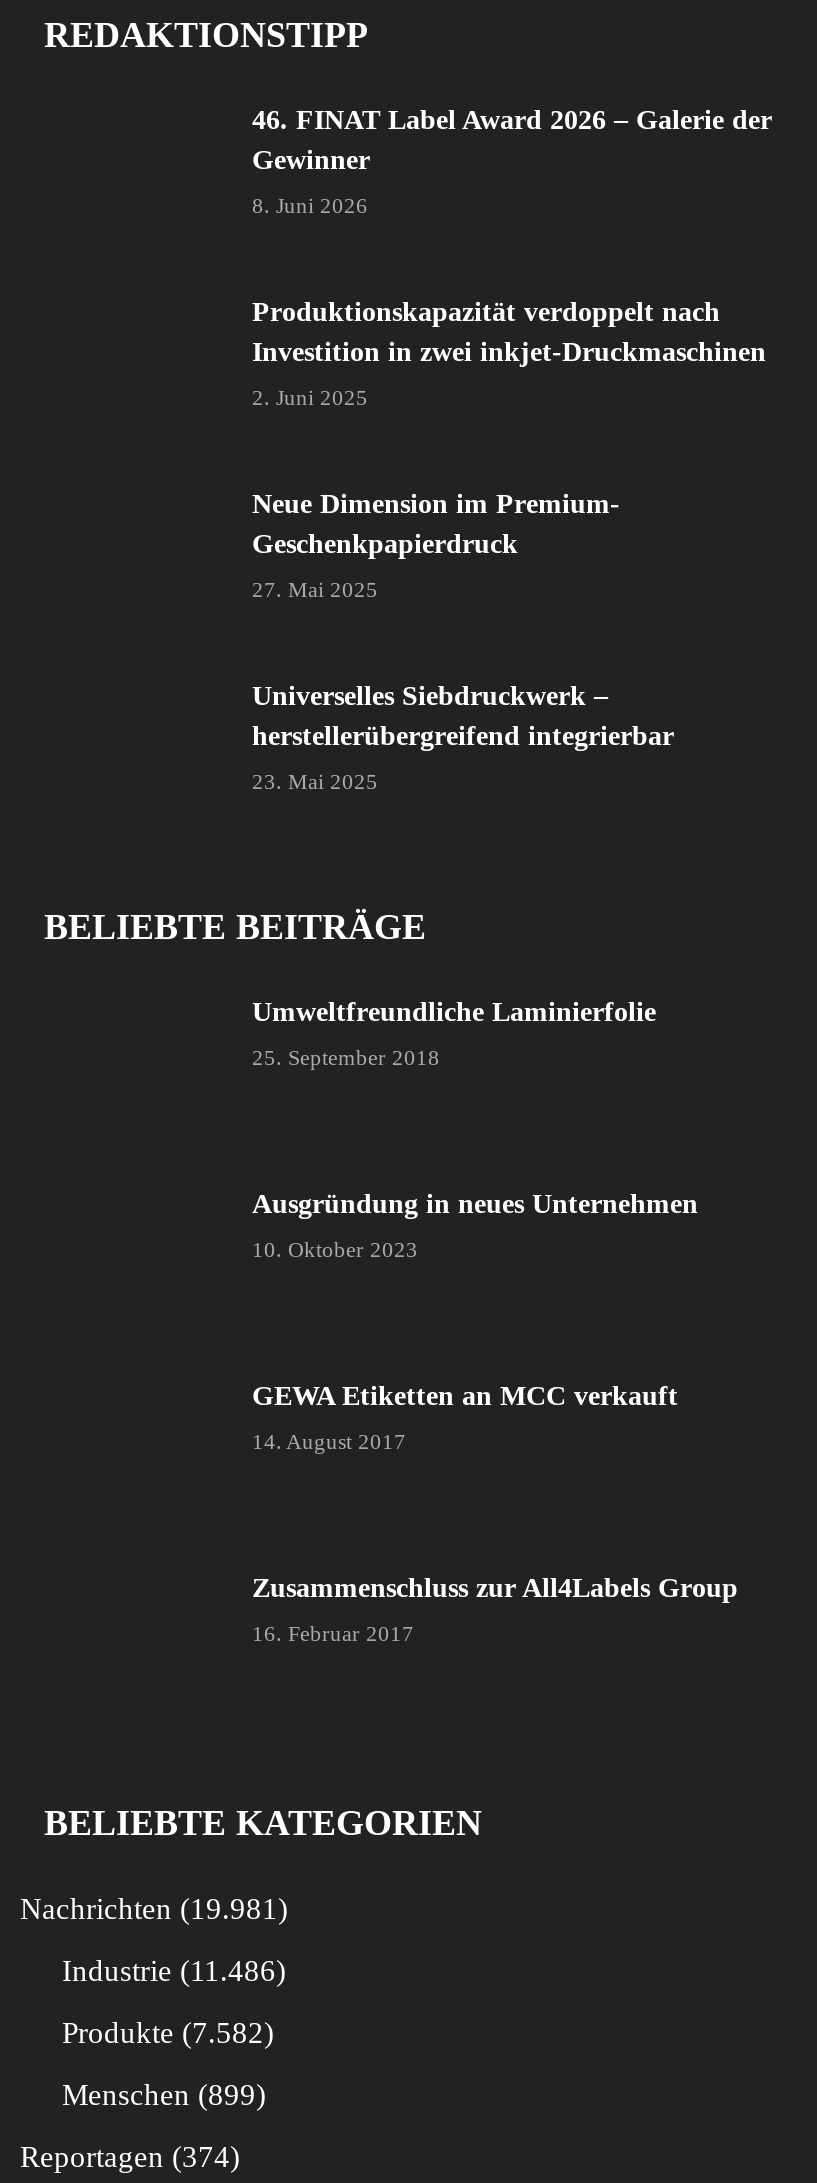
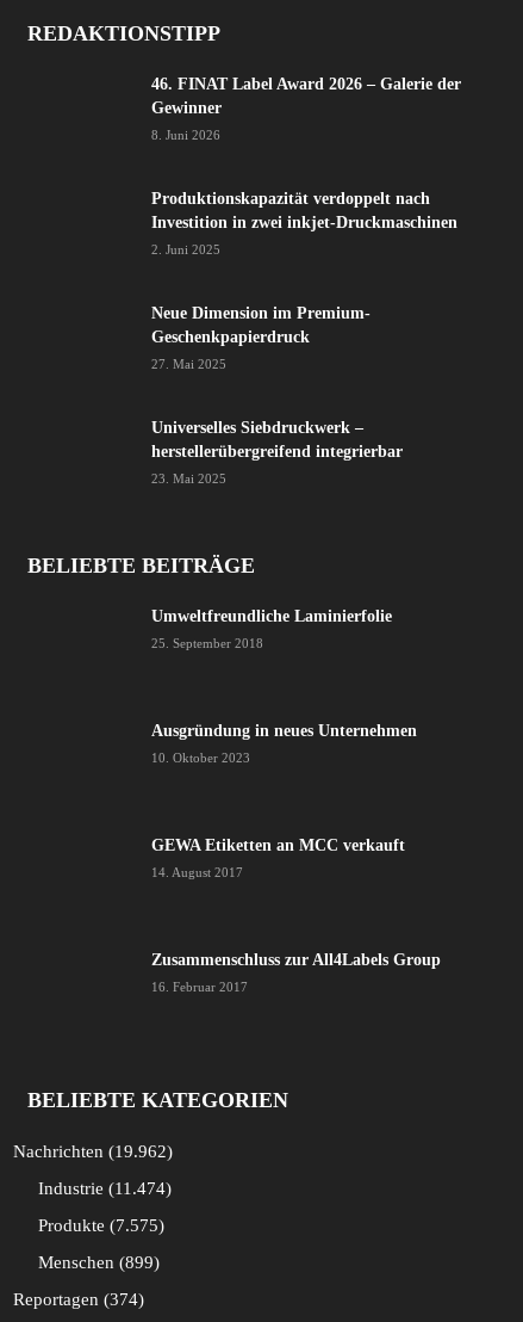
- Nachrichten 19.981
+ Nachrichten 19.962

- Industrie 11.486
+ Industrie 11.474

- Produkte 7.582
+ Produkte 7.575
